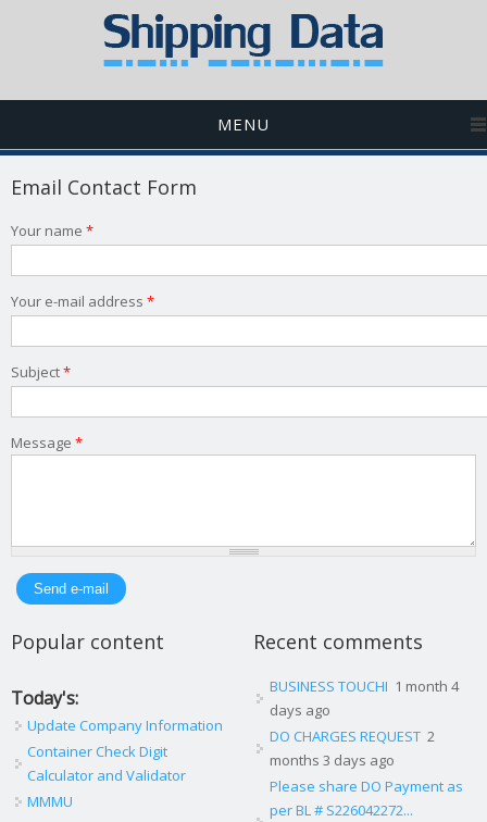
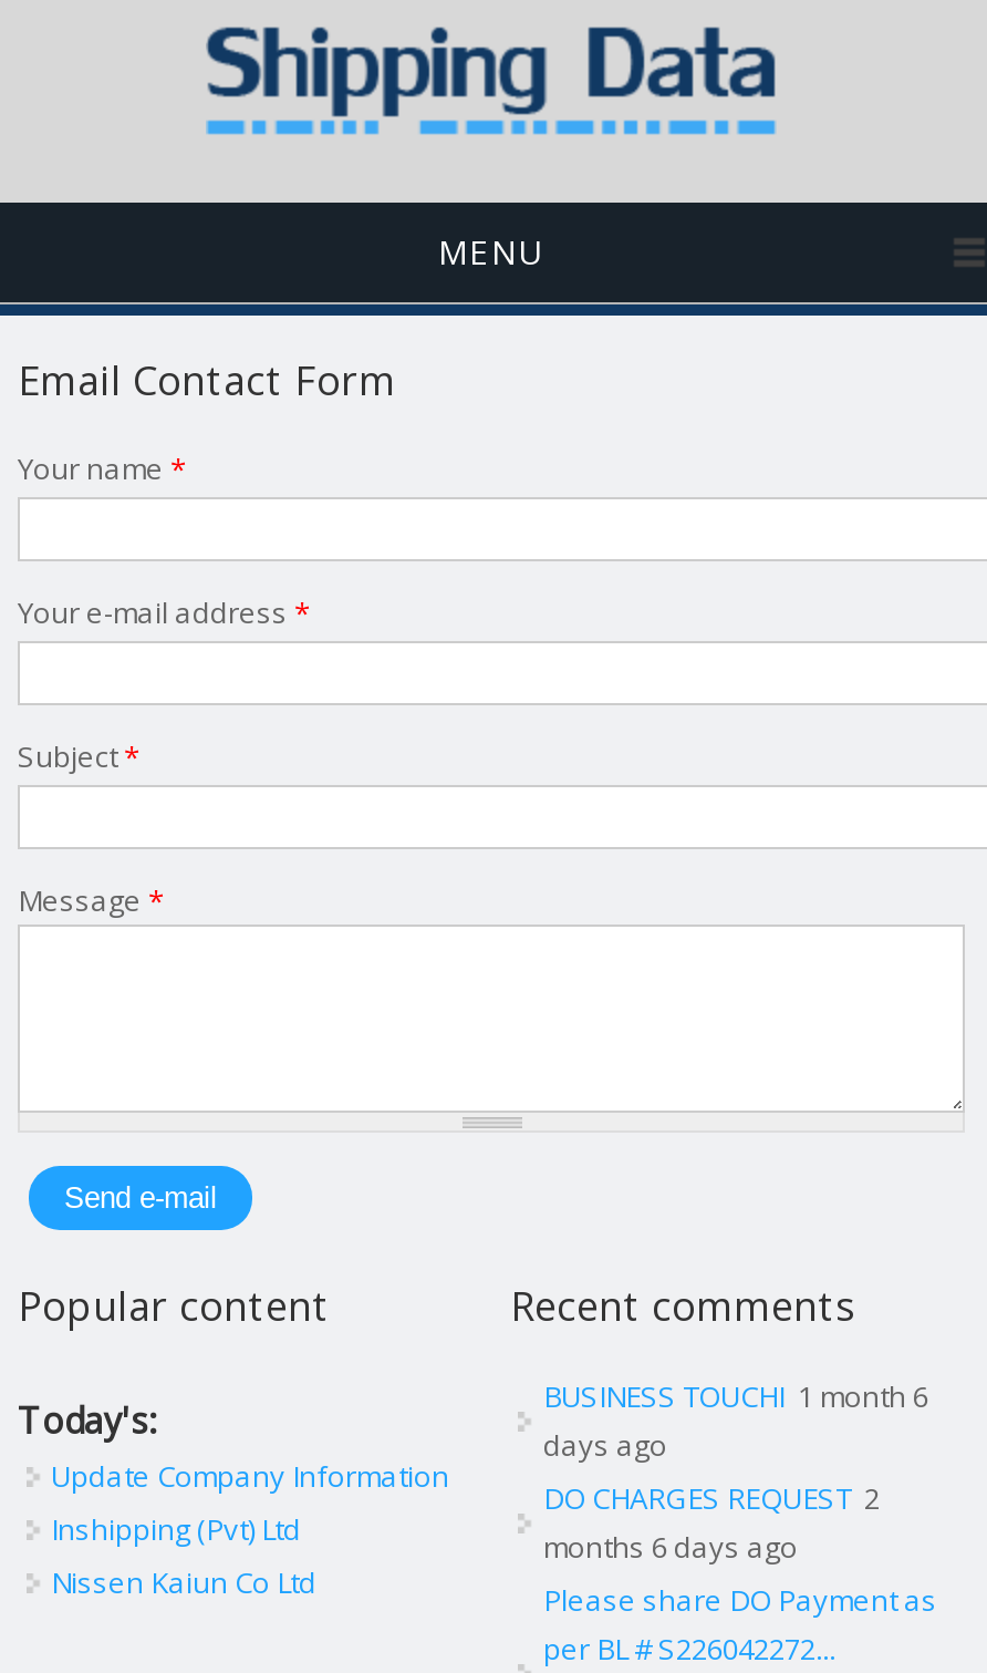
- BUSINESS TOUCHI 1 month 4
+ BUSINESS TOUCHI 1 month 6

- Container Check Digit
- Calculator and Validator
- MMMU
+ Inshipping (Pvt) Ltd
+ Nissen Kaiun Co Ltd

- months 3 days ago
+ months 6 days ago
